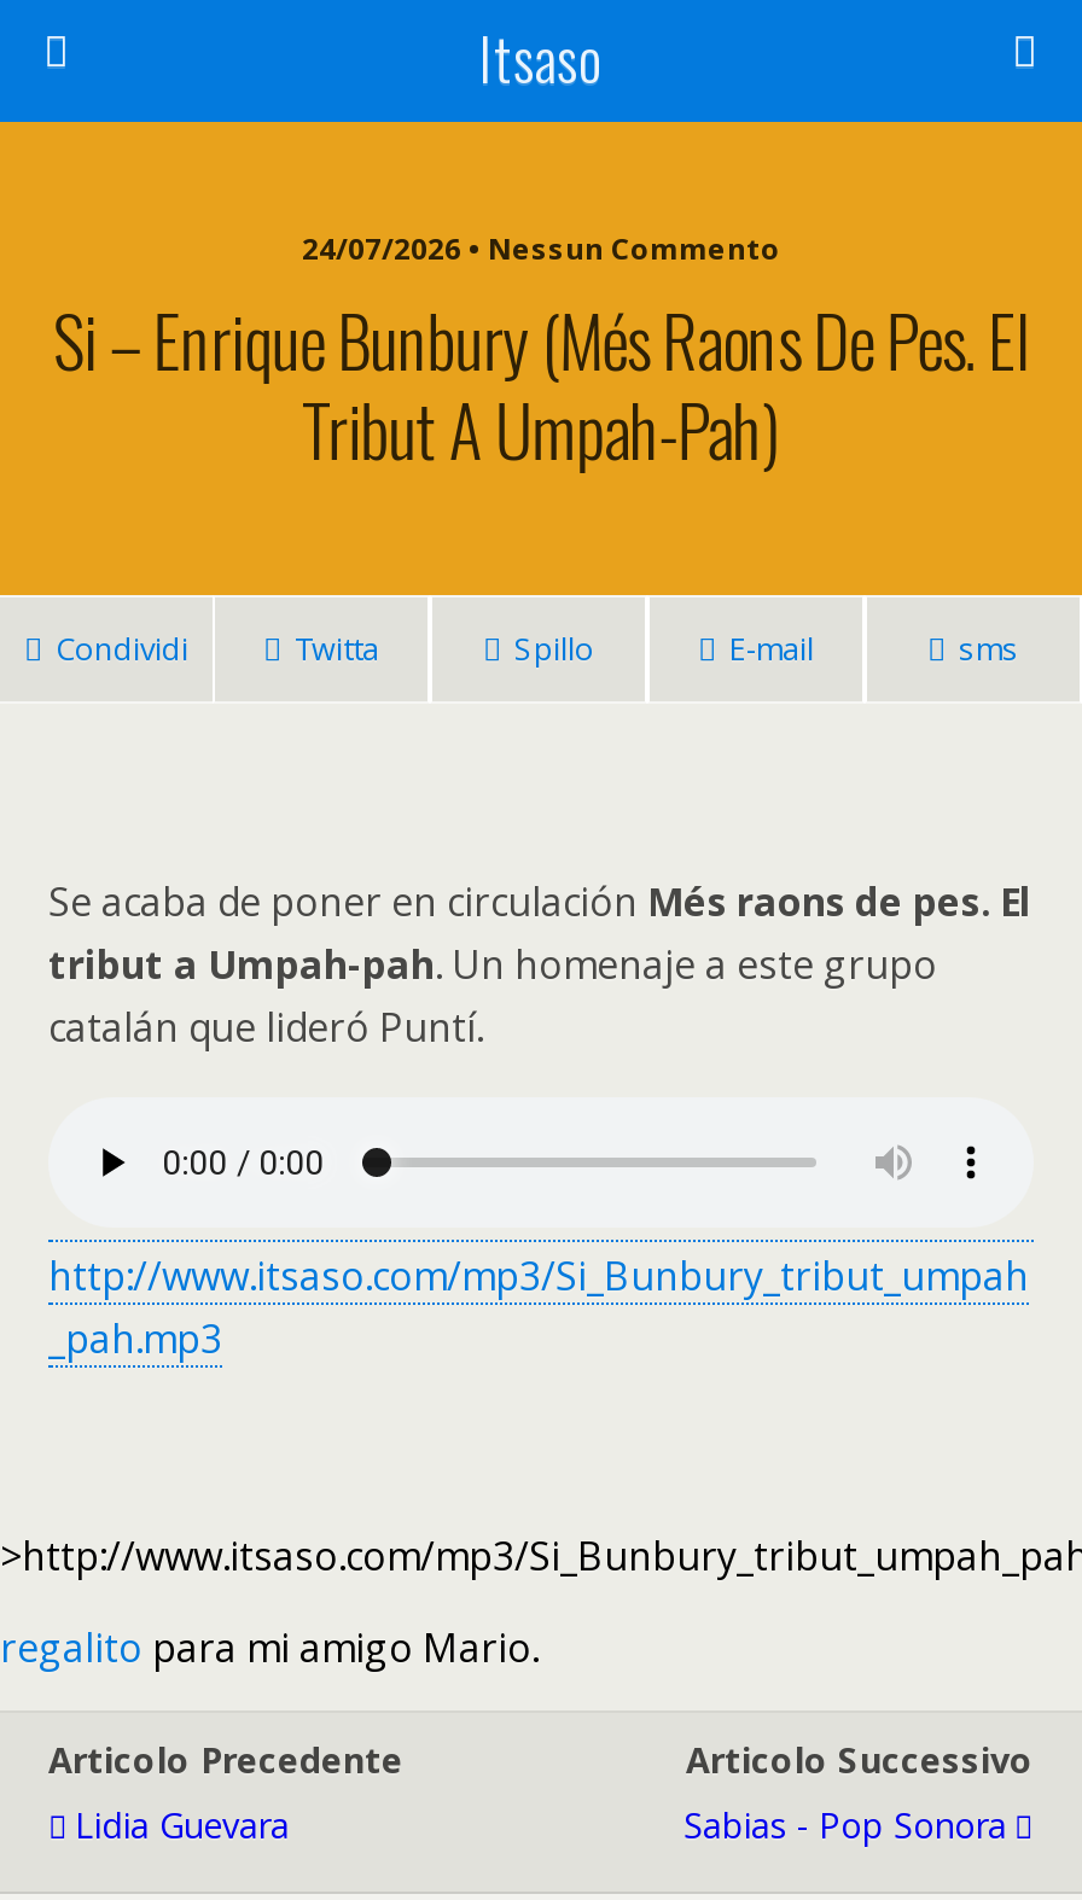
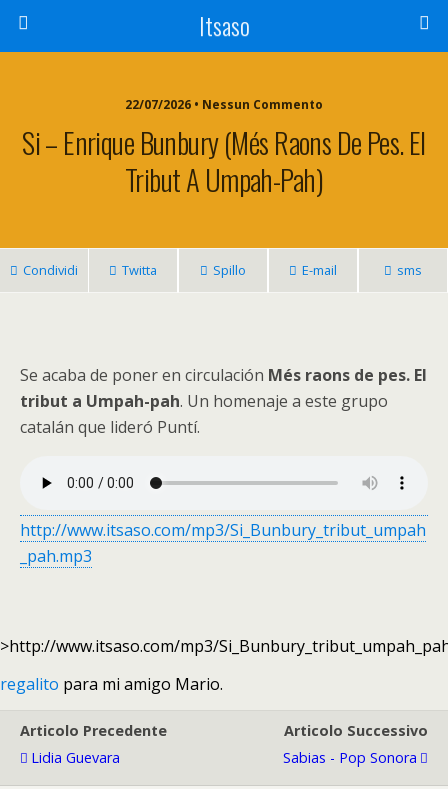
- 24/07/2026 • Nessun Commento
+ 22/07/2026 • Nessun Commento
